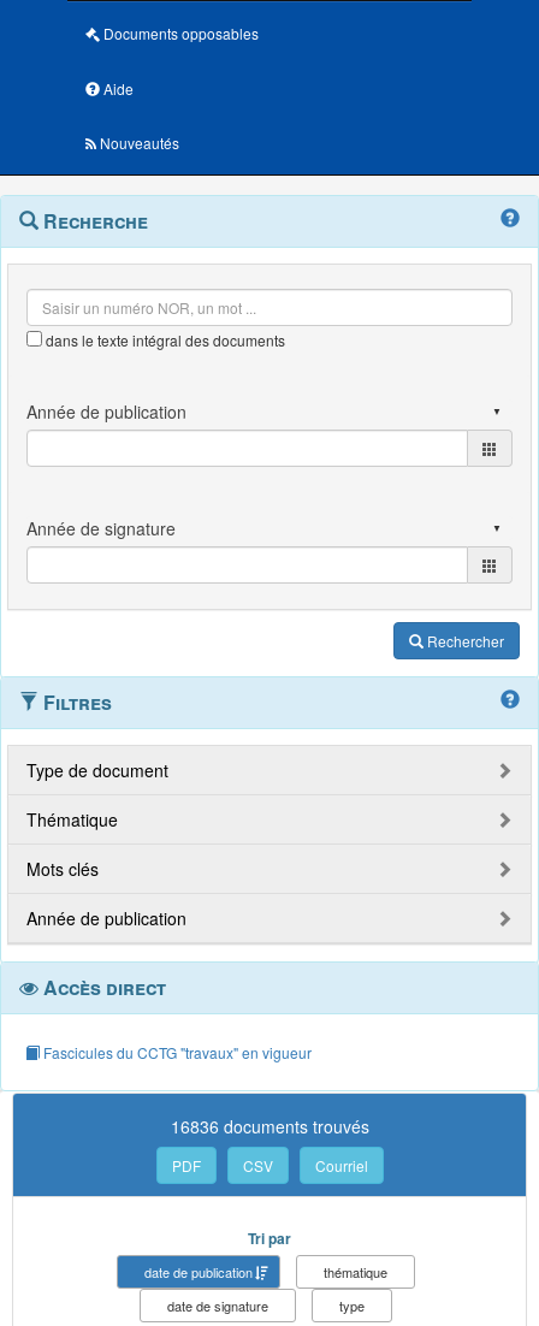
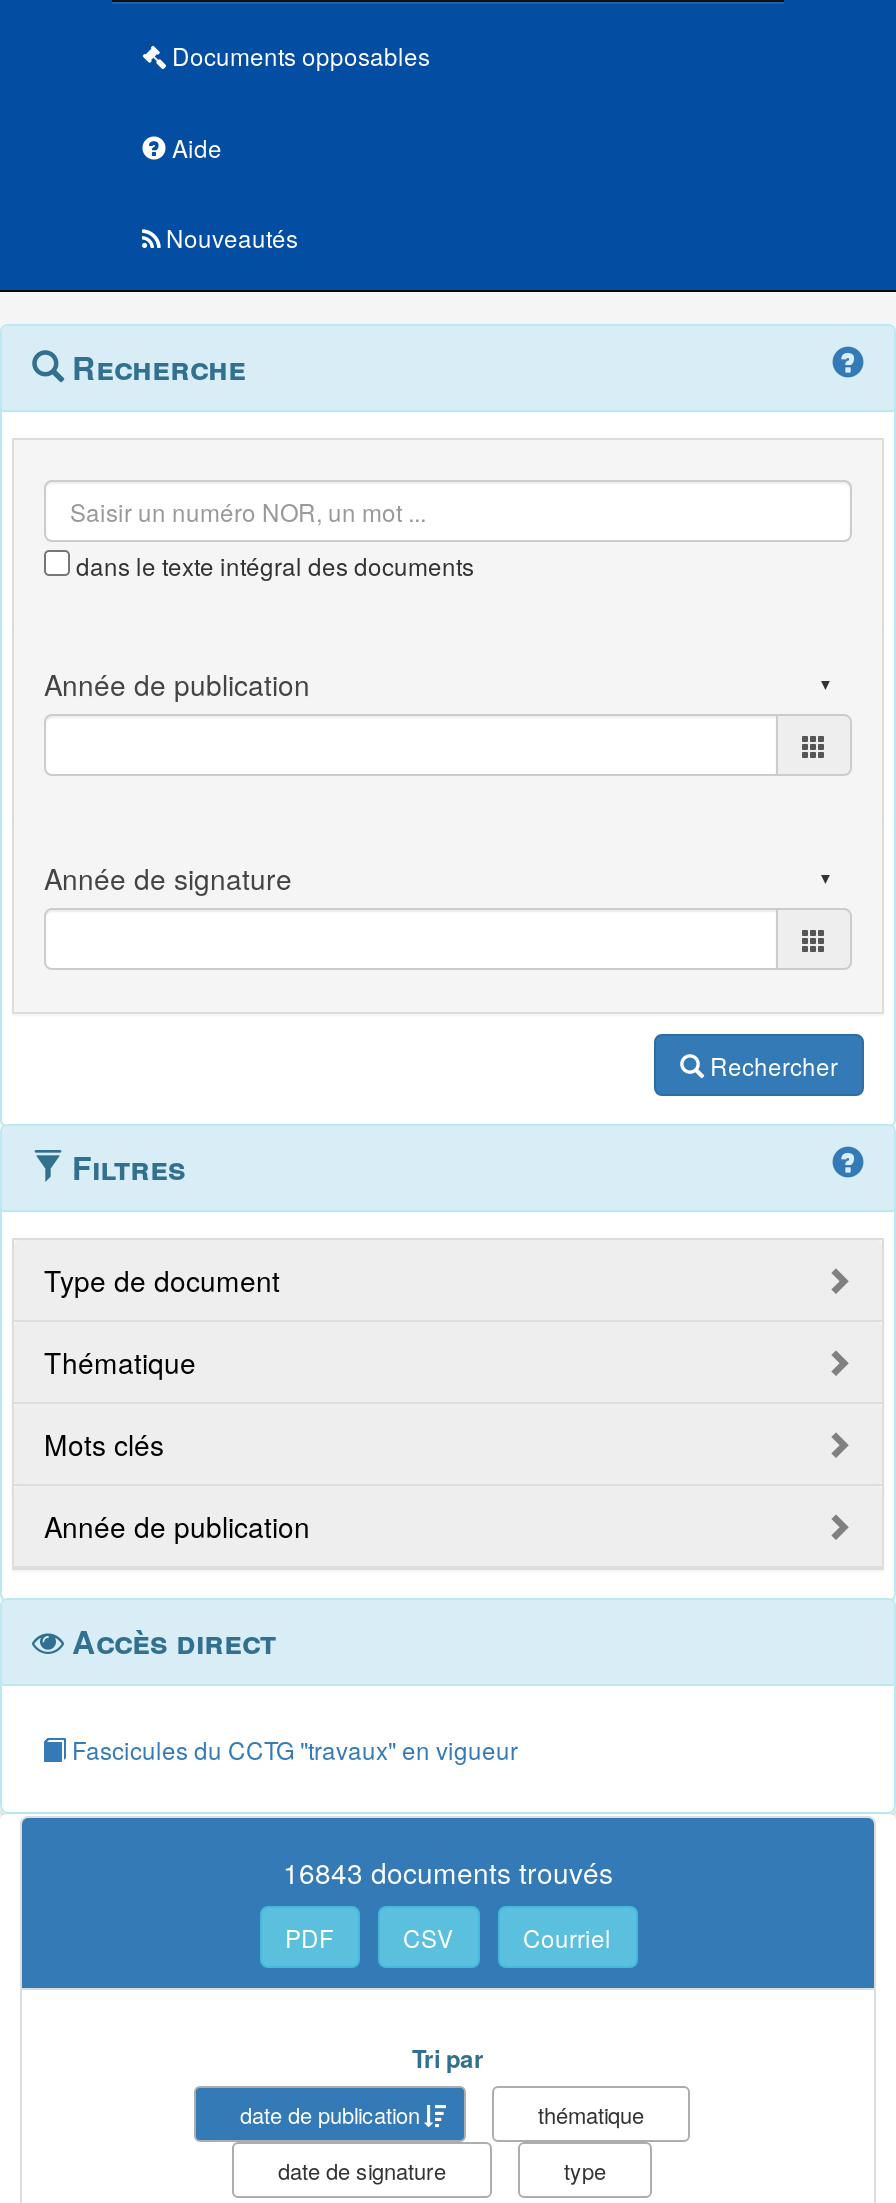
- 16836 documents trouvés
+ 16843 documents trouvés
